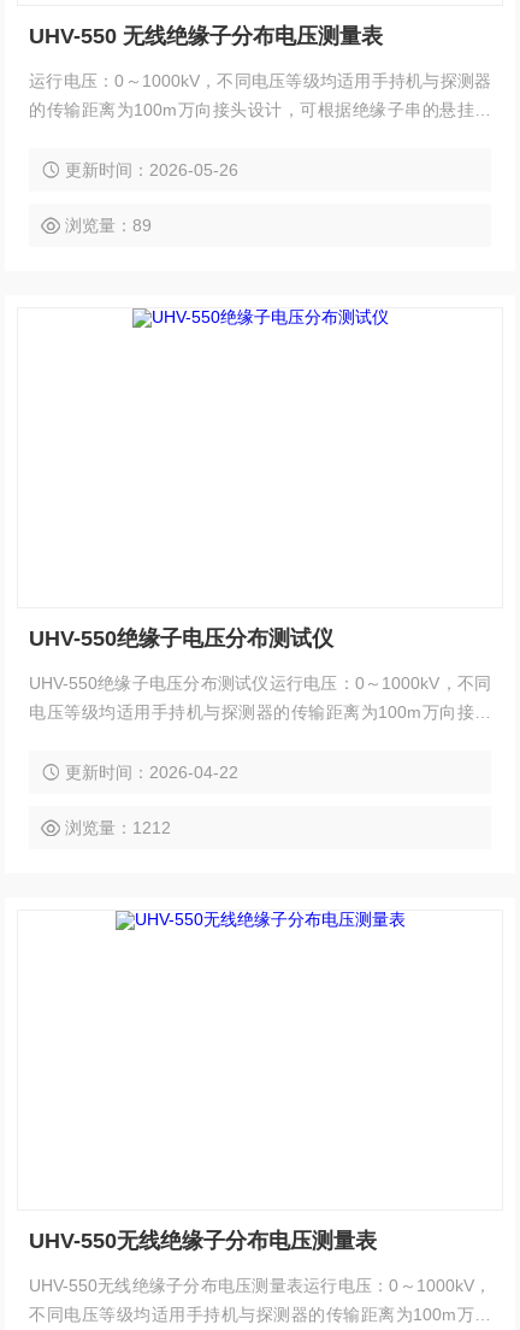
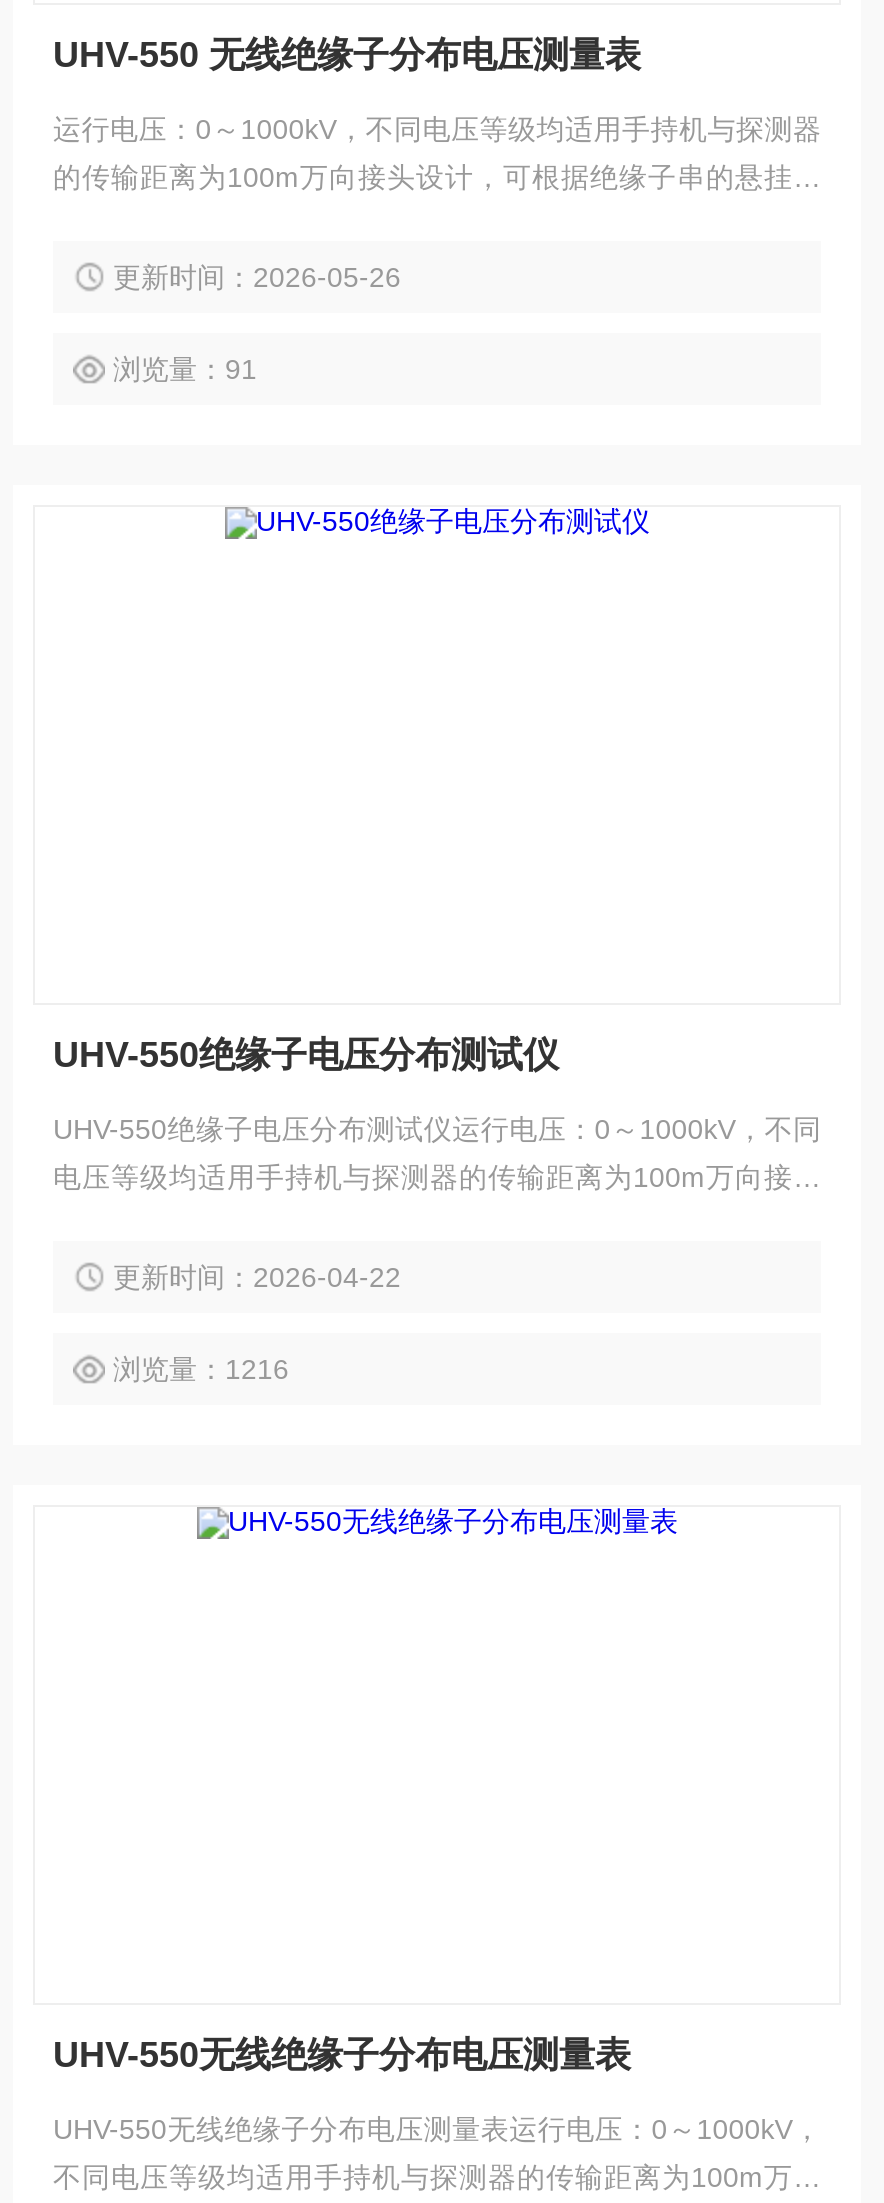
- 浏览量：89
+ 浏览量：91

- 浏览量：1212
+ 浏览量：1216
